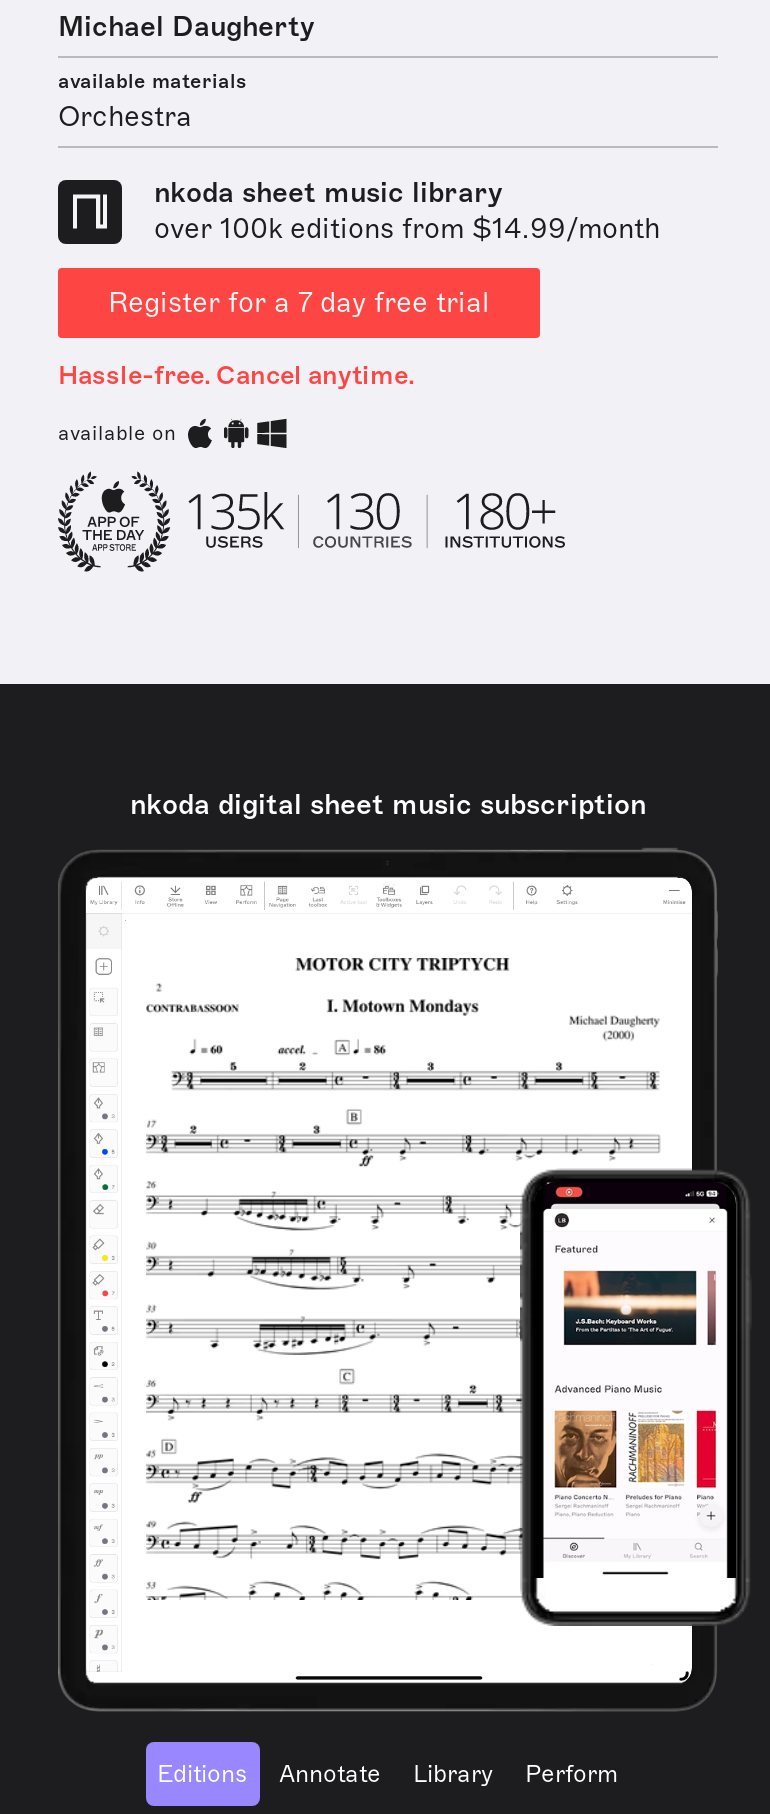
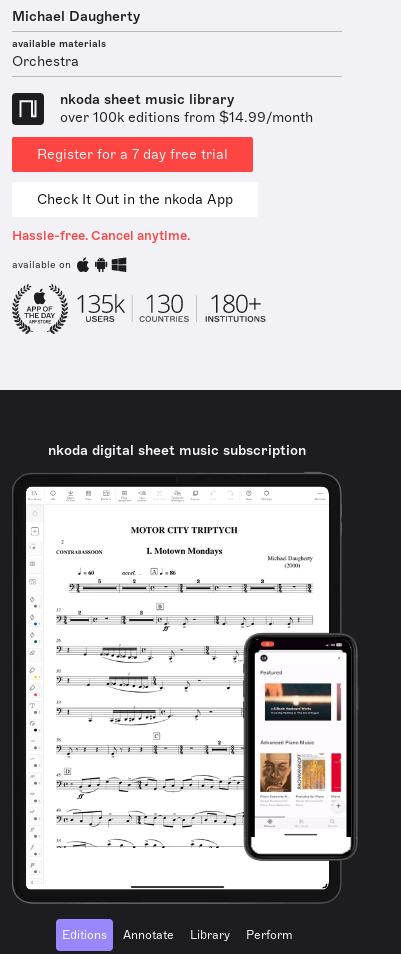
+ Check It Out in the nkoda App
